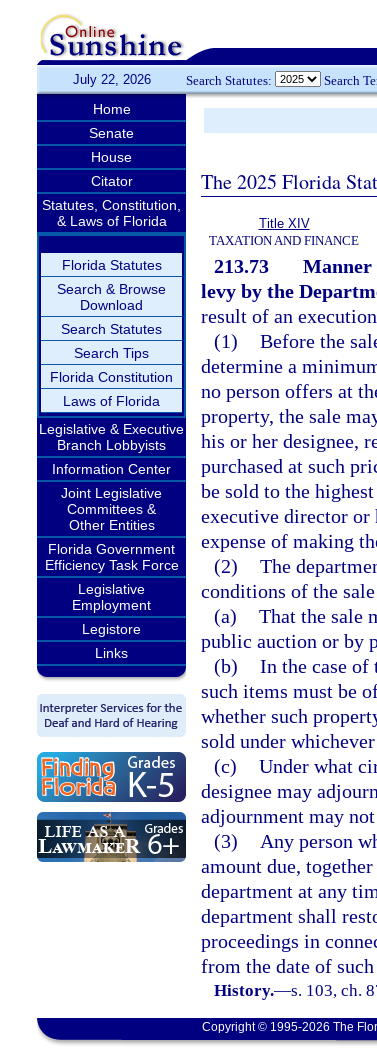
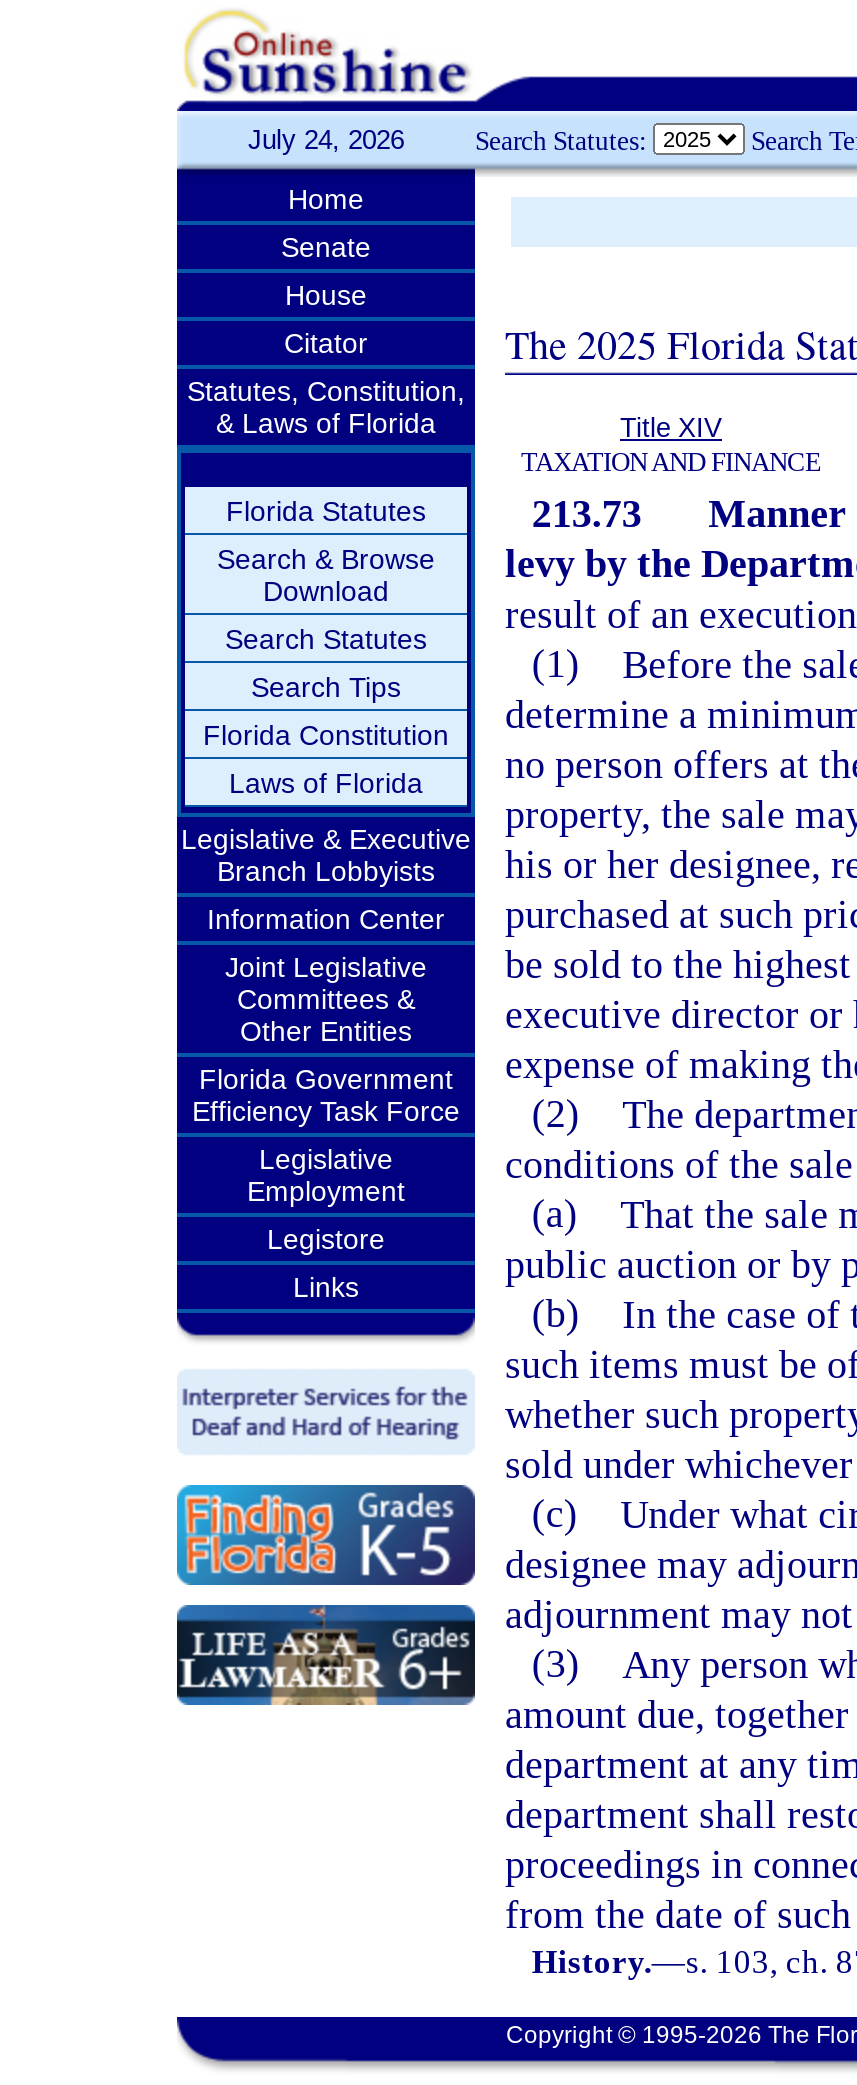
- July 22, 2026
+ July 24, 2026
